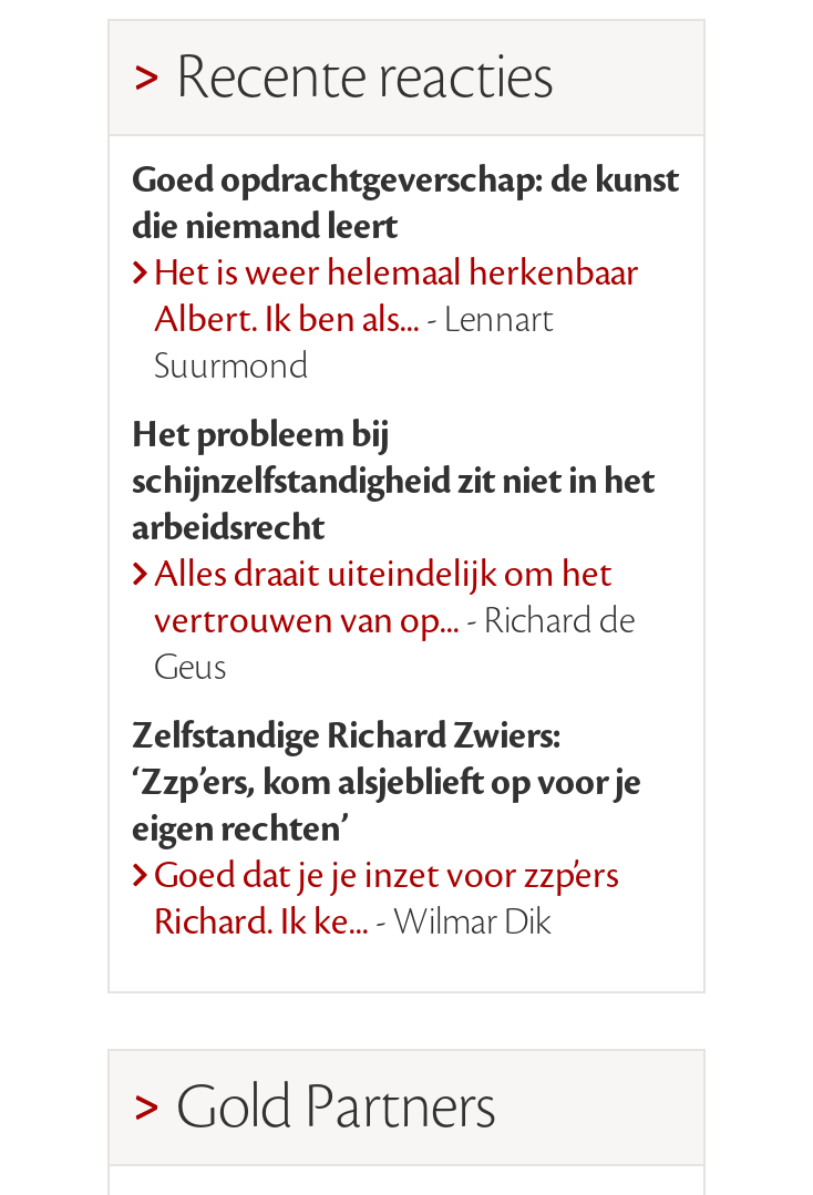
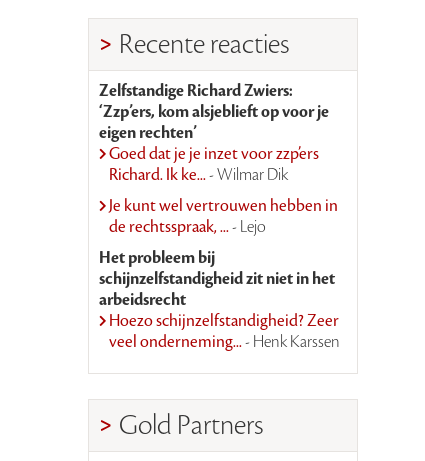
- Goed opdrachtgeverschap: de kunst
- die niemand leert
- Het is weer helemaal herkenbaar
- Albert. Ik ben als... - Lennart
- Suurmond
- Alles draait uiteindelijk om het
- vertrouwen van op... - Richard de
- Geus

moved down: Het probleem bij | schijnzelfstandigheid zit niet in het | arbeidsrecht

moved up: Zelfstandige Richard Zwiers: | ‘Zzp’ers, kom alsjeblieft op voor je | eigen rechten’ | Goed dat je je inzet voor zzp’ers | Richard. Ik ke... - Wilmar Dik

+ Je kunt wel vertrouwen hebben in
+ de rechtsspraak, ... - Lejo
+ Hoezo schijnzelfstandigheid? Zeer
+ veel onderneming... - Henk Karssen
